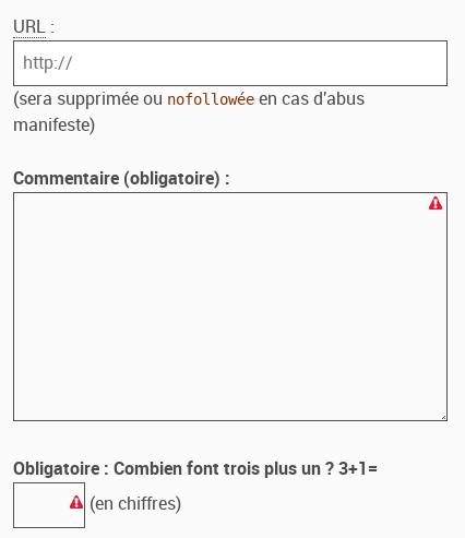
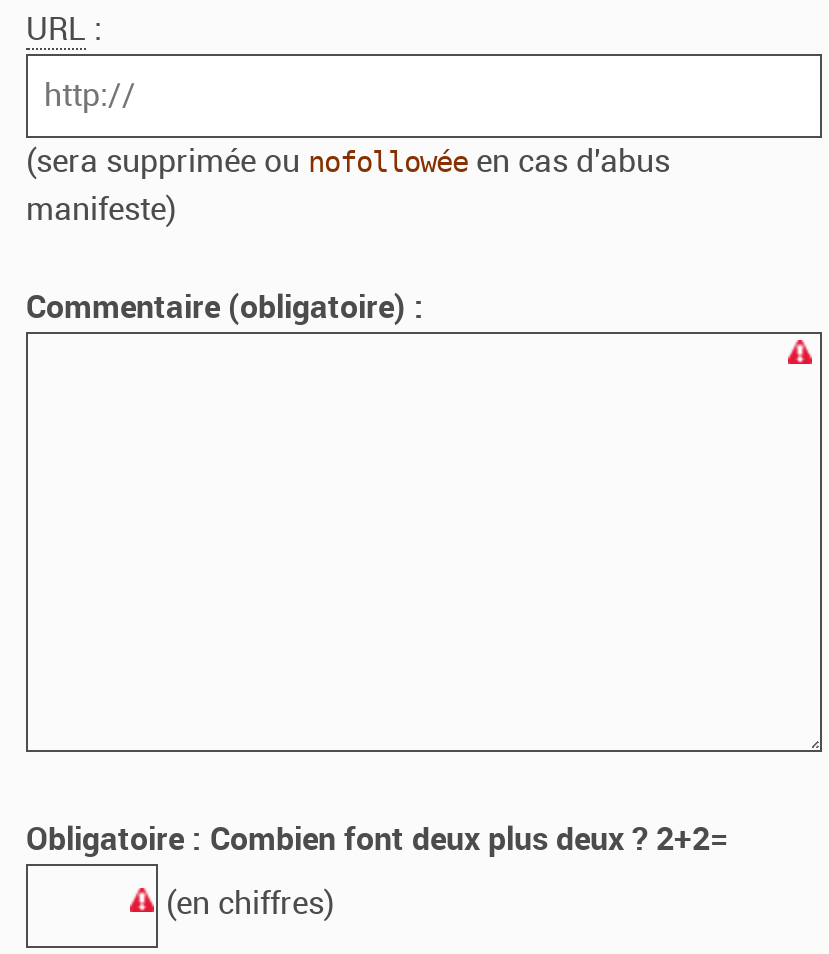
- Obligatoire : Combien font trois plus un ? 3+1=
+ Obligatoire : Combien font deux plus deux ? 2+2=
